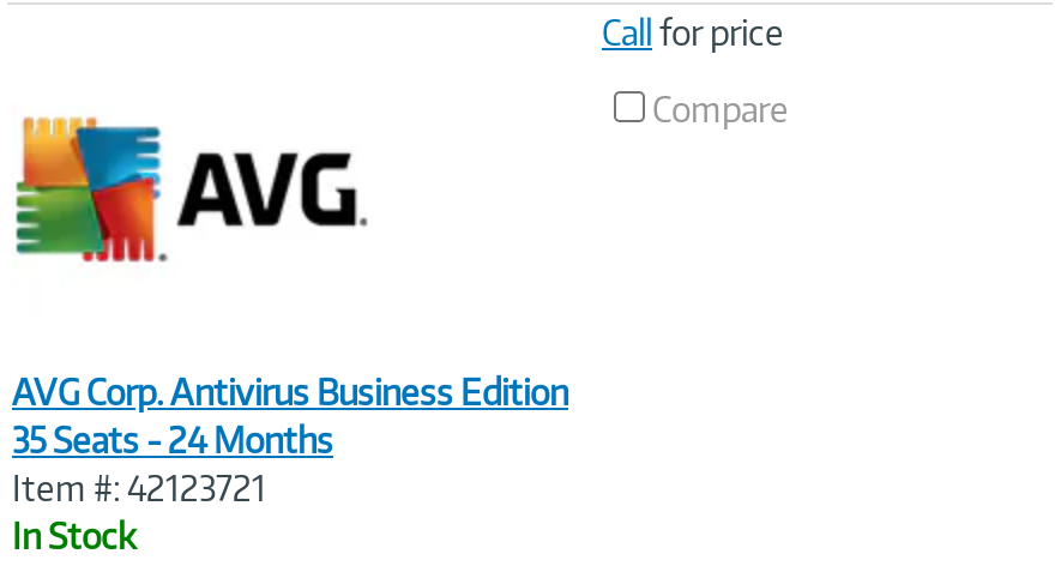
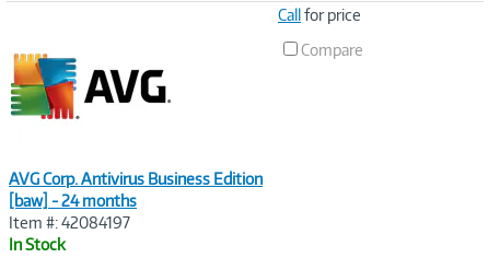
- 35 Seats - 24 Months
- Item #: 42123721
+ [baw] - 24 months
+ Item #: 42084197
